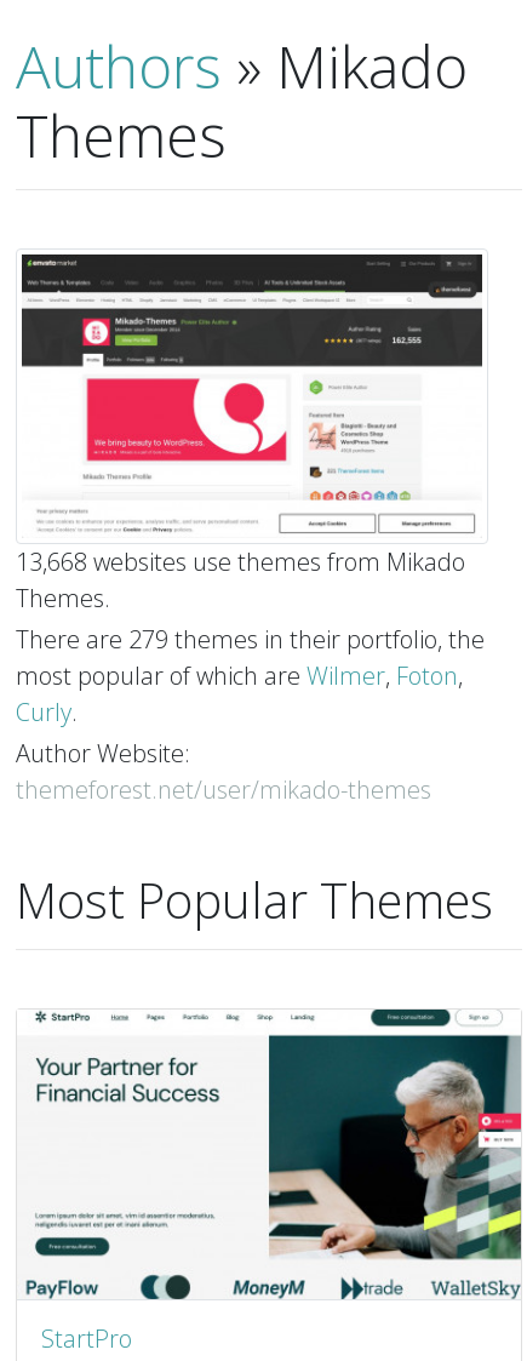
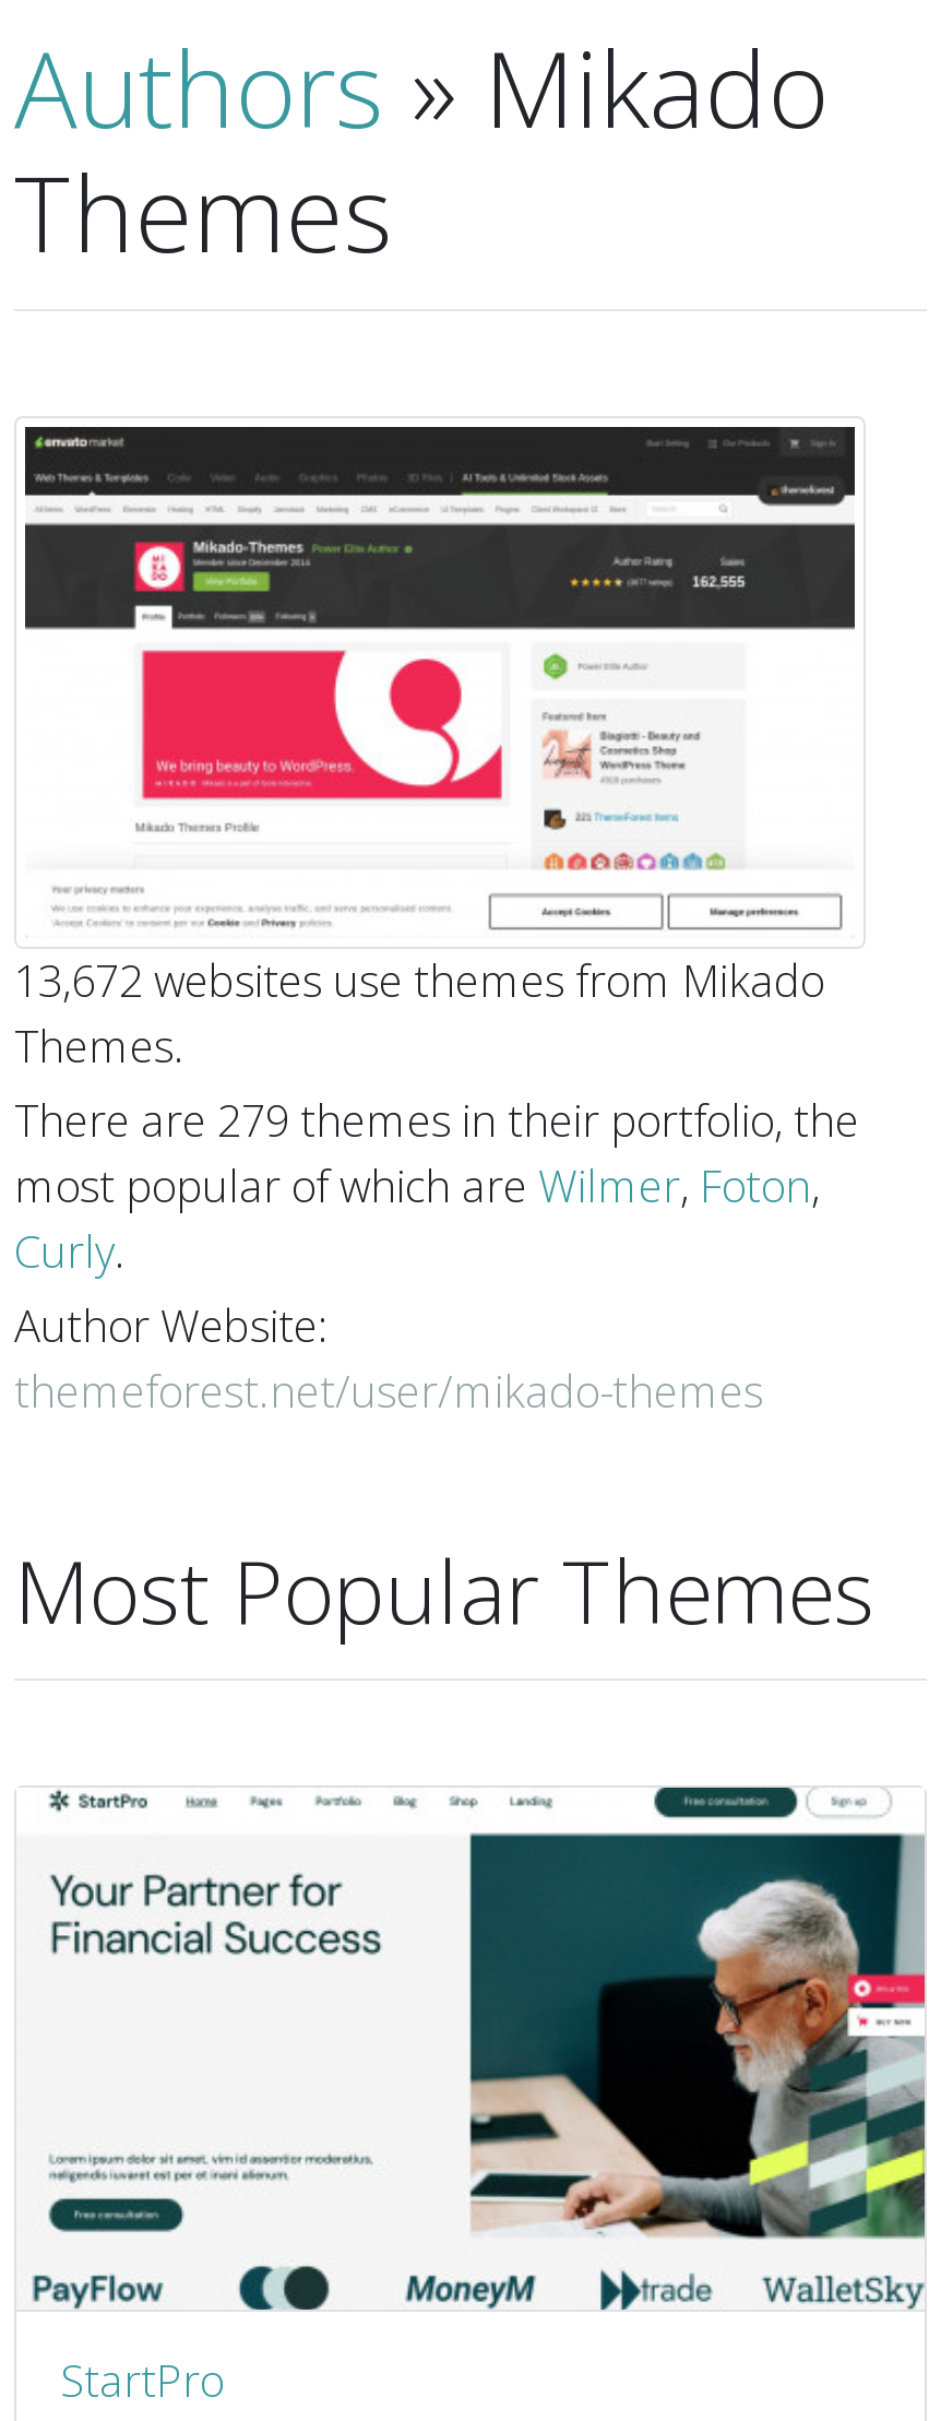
- 13,668 websites use themes from Mikado
+ 13,672 websites use themes from Mikado
